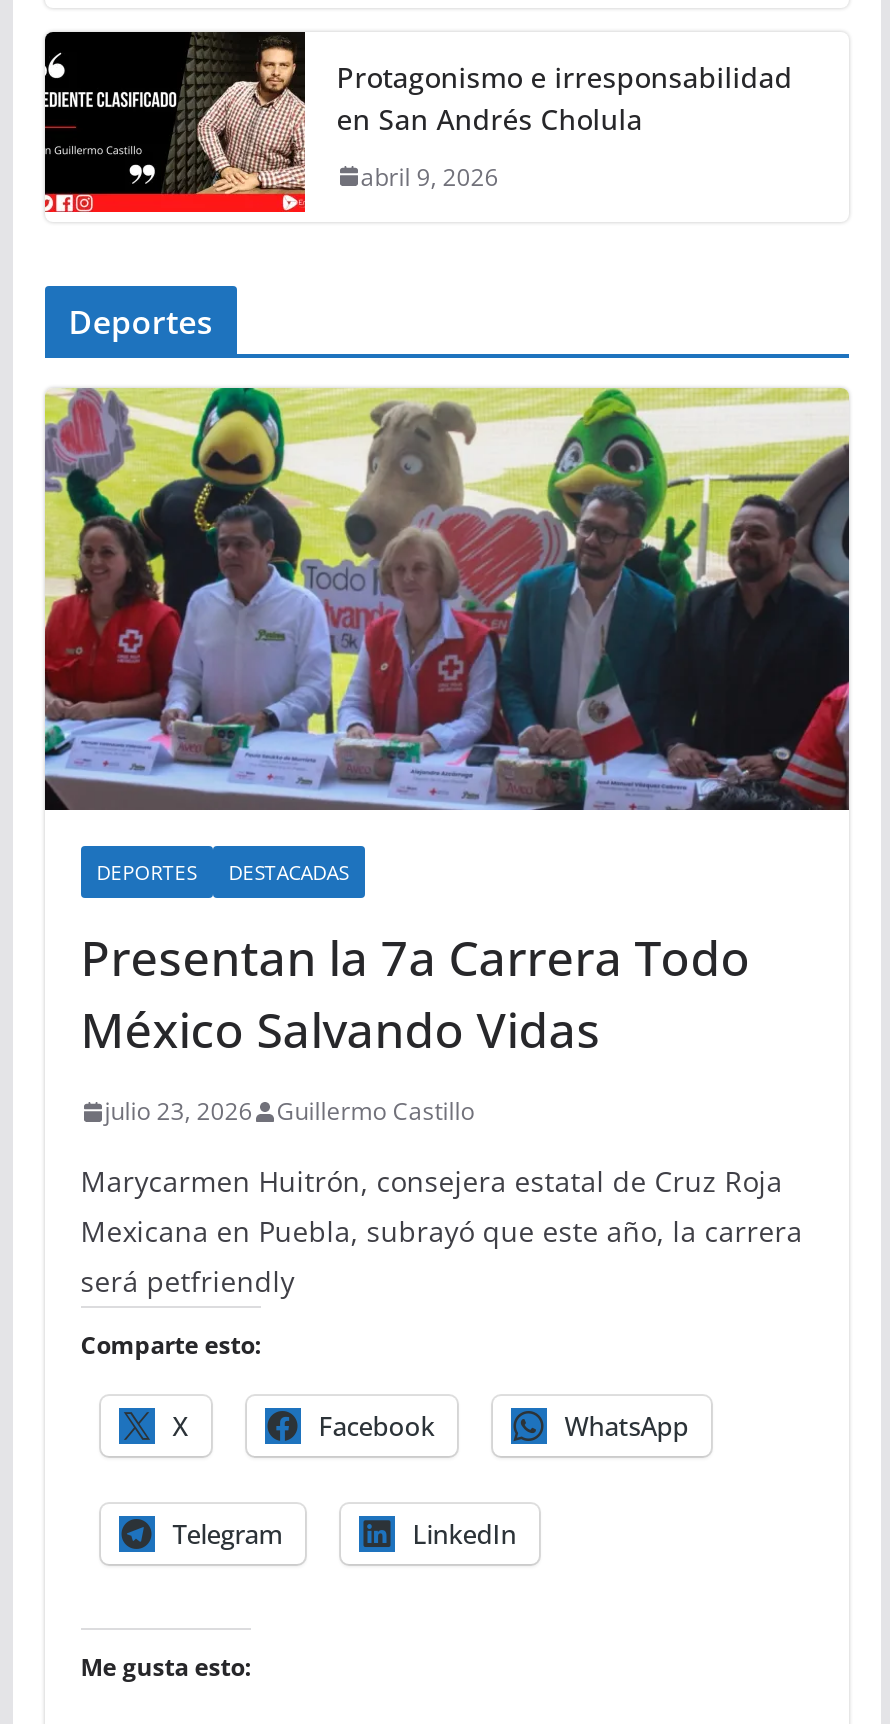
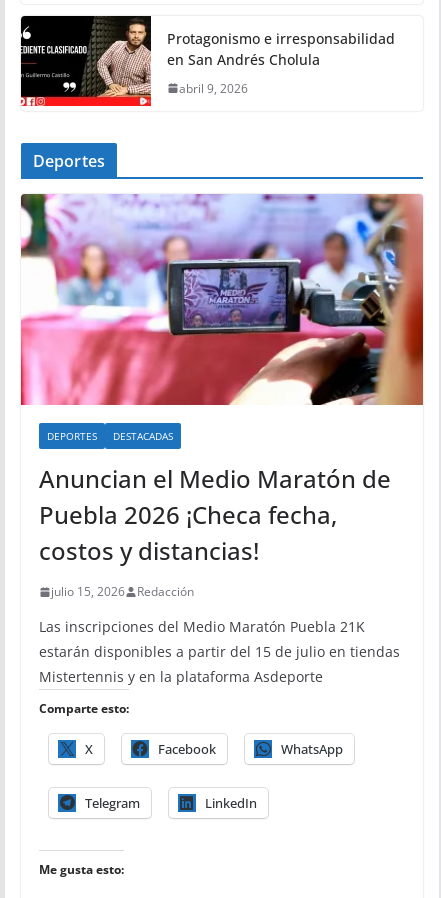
- [image]
+ [image]

- Presentan la 7a Carrera Todo
- México Salvando Vidas
+ Anuncian el Medio Maratón de
+ Puebla 2026 ¡Checa fecha,
+ costos y distancias!

- julio 23, 2026
- Guillermo Castillo
+ julio 15, 2026
+ Redacción

- Marycarmen Huitrón, consejera estatal de Cruz Roja
- Mexicana en Puebla, subrayó que este año, la carrera
- será petfriendly
+ Las inscripciones del Medio Maratón Puebla 21K
+ estarán disponibles a partir del 15 de julio en tiendas
+ Mistertennis y en la plataforma Asdeporte
